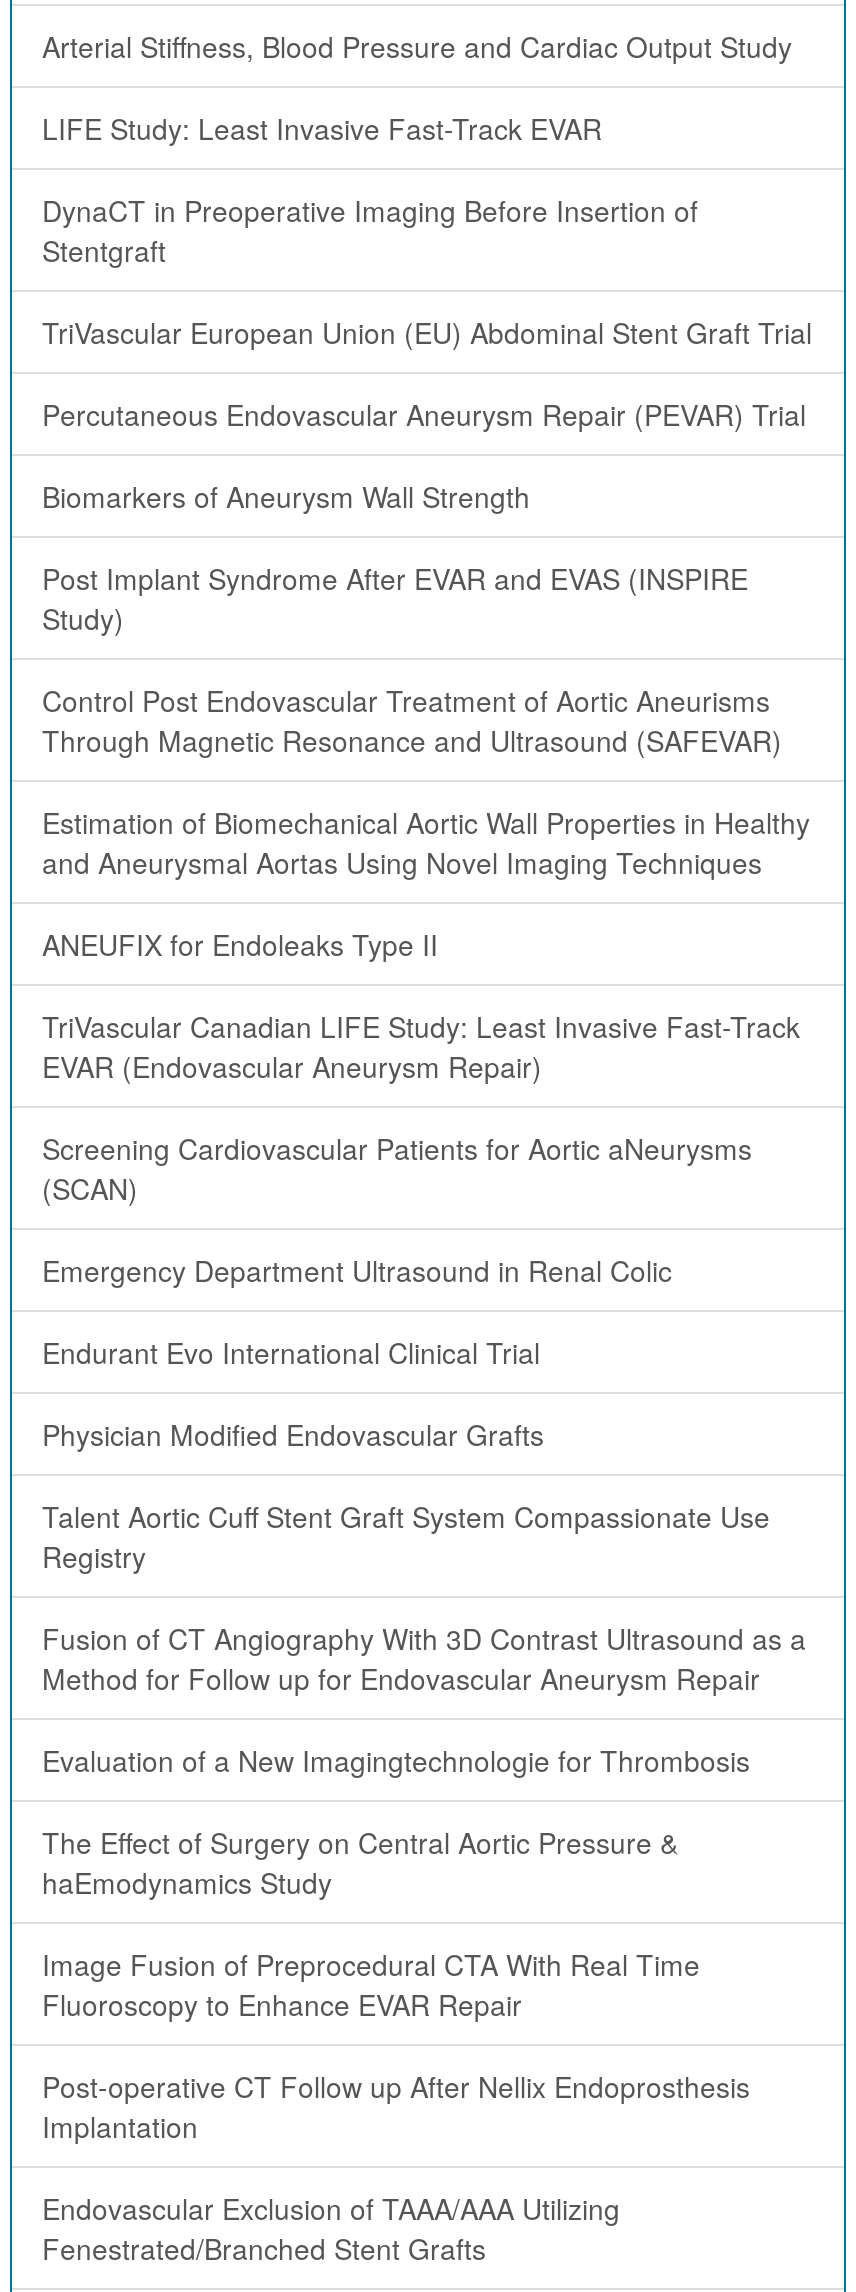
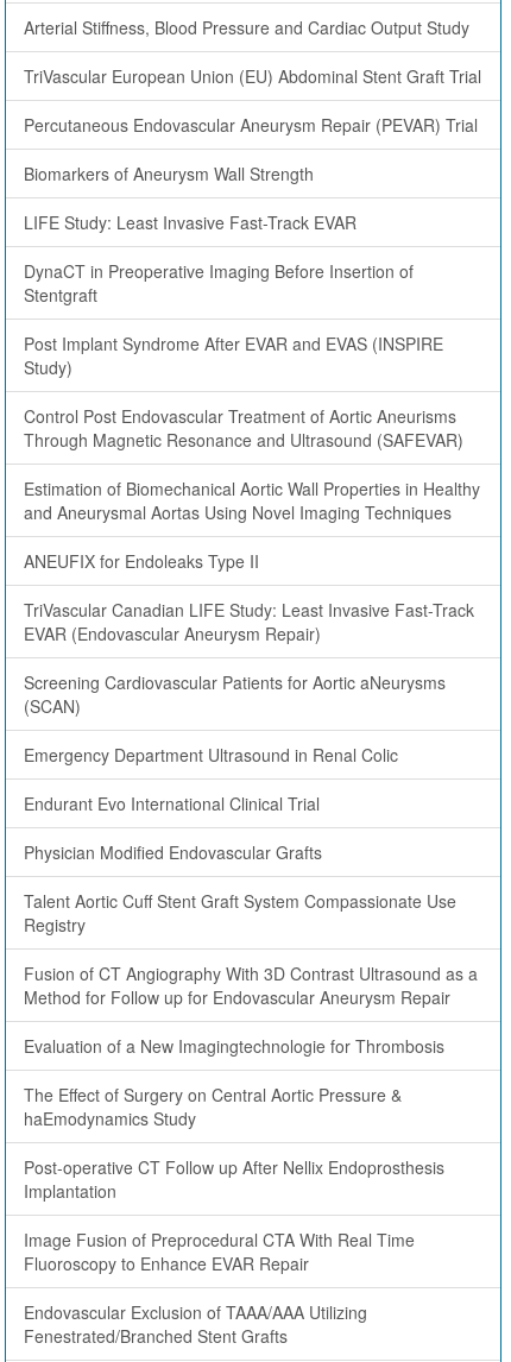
moved down: LIFE Study: Least Invasive Fast-Track EVAR | DynaCT in Preoperative Imaging Before Insertion of | Stentgraft

moved up: TriVascular European Union (EU) Abdominal Stent Graft Trial | Percutaneous Endovascular Aneurysm Repair (PEVAR) Trial | Biomarkers of Aneurysm Wall Strength

moved down: Image Fusion of Preprocedural CTA With Real Time | Fluoroscopy to Enhance EVAR Repair

moved up: Post-operative CT Follow up After Nellix Endoprosthesis | Implantation
